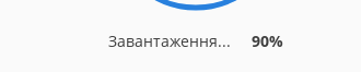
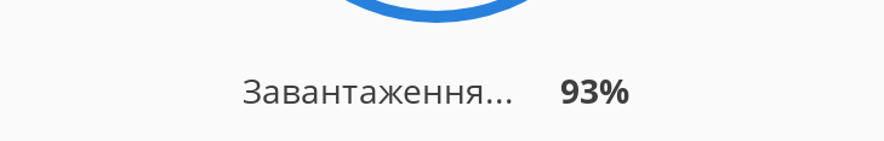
- Завантаження... 90%
+ Завантаження... 93%
